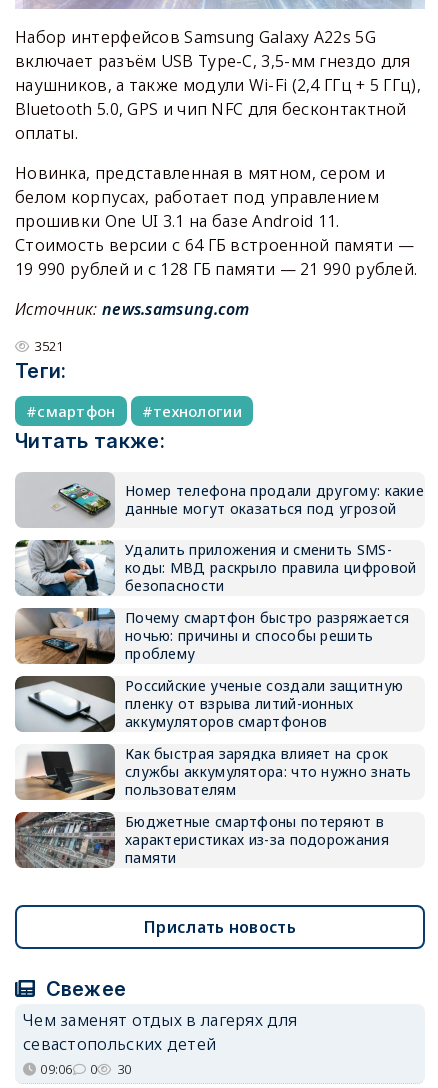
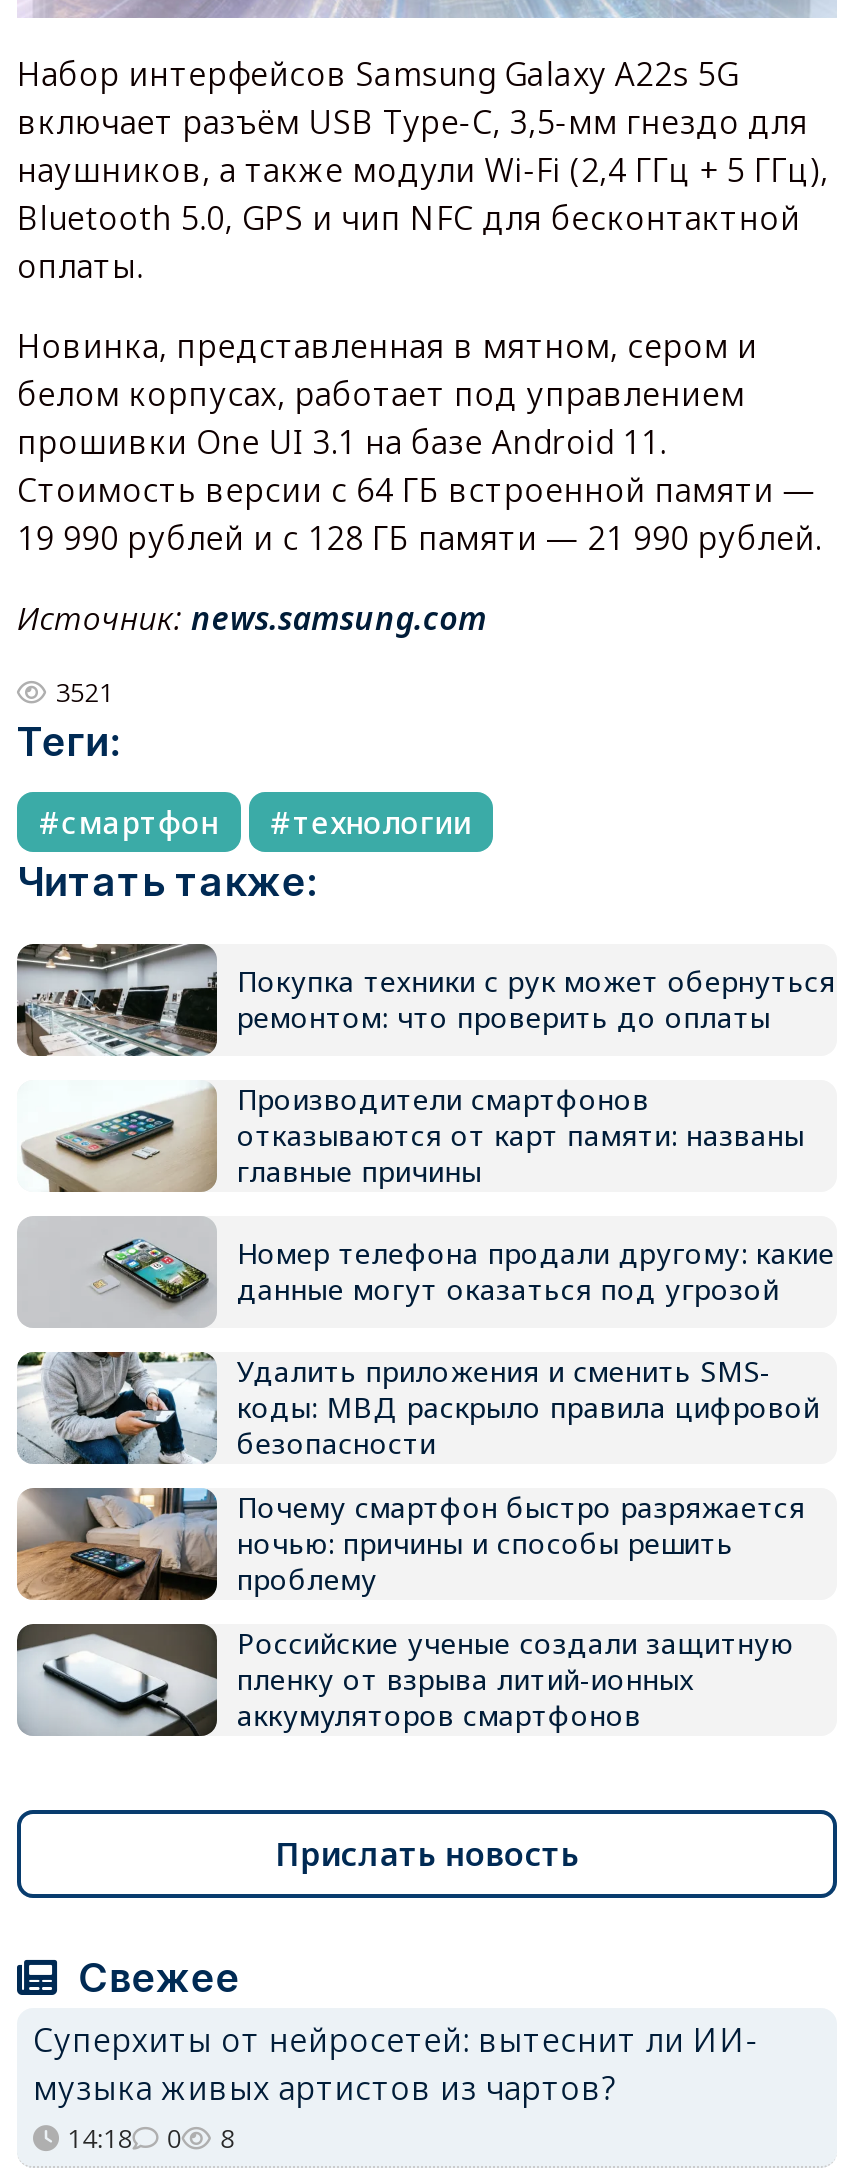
+ [image]
+ Покупка техники с рук может обернуться
+ ремонтом: что проверить до оплаты
+ Производители смартфонов
+ отказываются от карт памяти: названы
+ главные причины

+ [image]

moved down: [image] | Номер телефона продали другому: какие | данные могут оказаться под угрозой | ... | пленку от взрыва литий-ионных | аккумуляторов смартфонов

- [image]
- Как быстрая зарядка влияет на срок
- службы аккумулятора: что нужно знать
- пользователям
- Бюджетные смартфоны потеряют в
- характеристиках из-за подорожания
- памяти

- [image]

- Чем заменят отдых в лагерях для
- севастопольских детей
- 09:06
+ Суперхиты от нейросетей: вытеснит ли ИИ-
+ музыка живых артистов из чартов?
+ 14:18

- 30
+ 8
